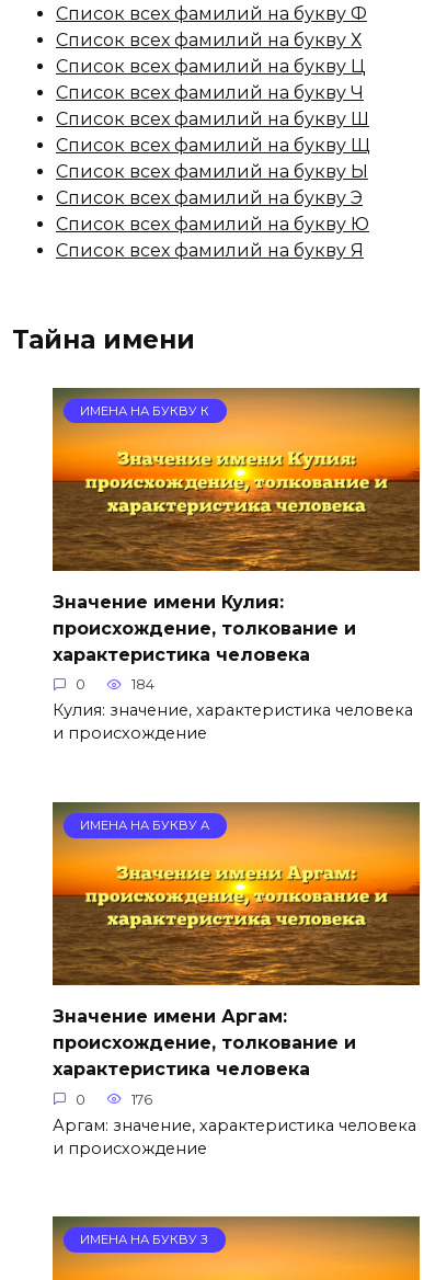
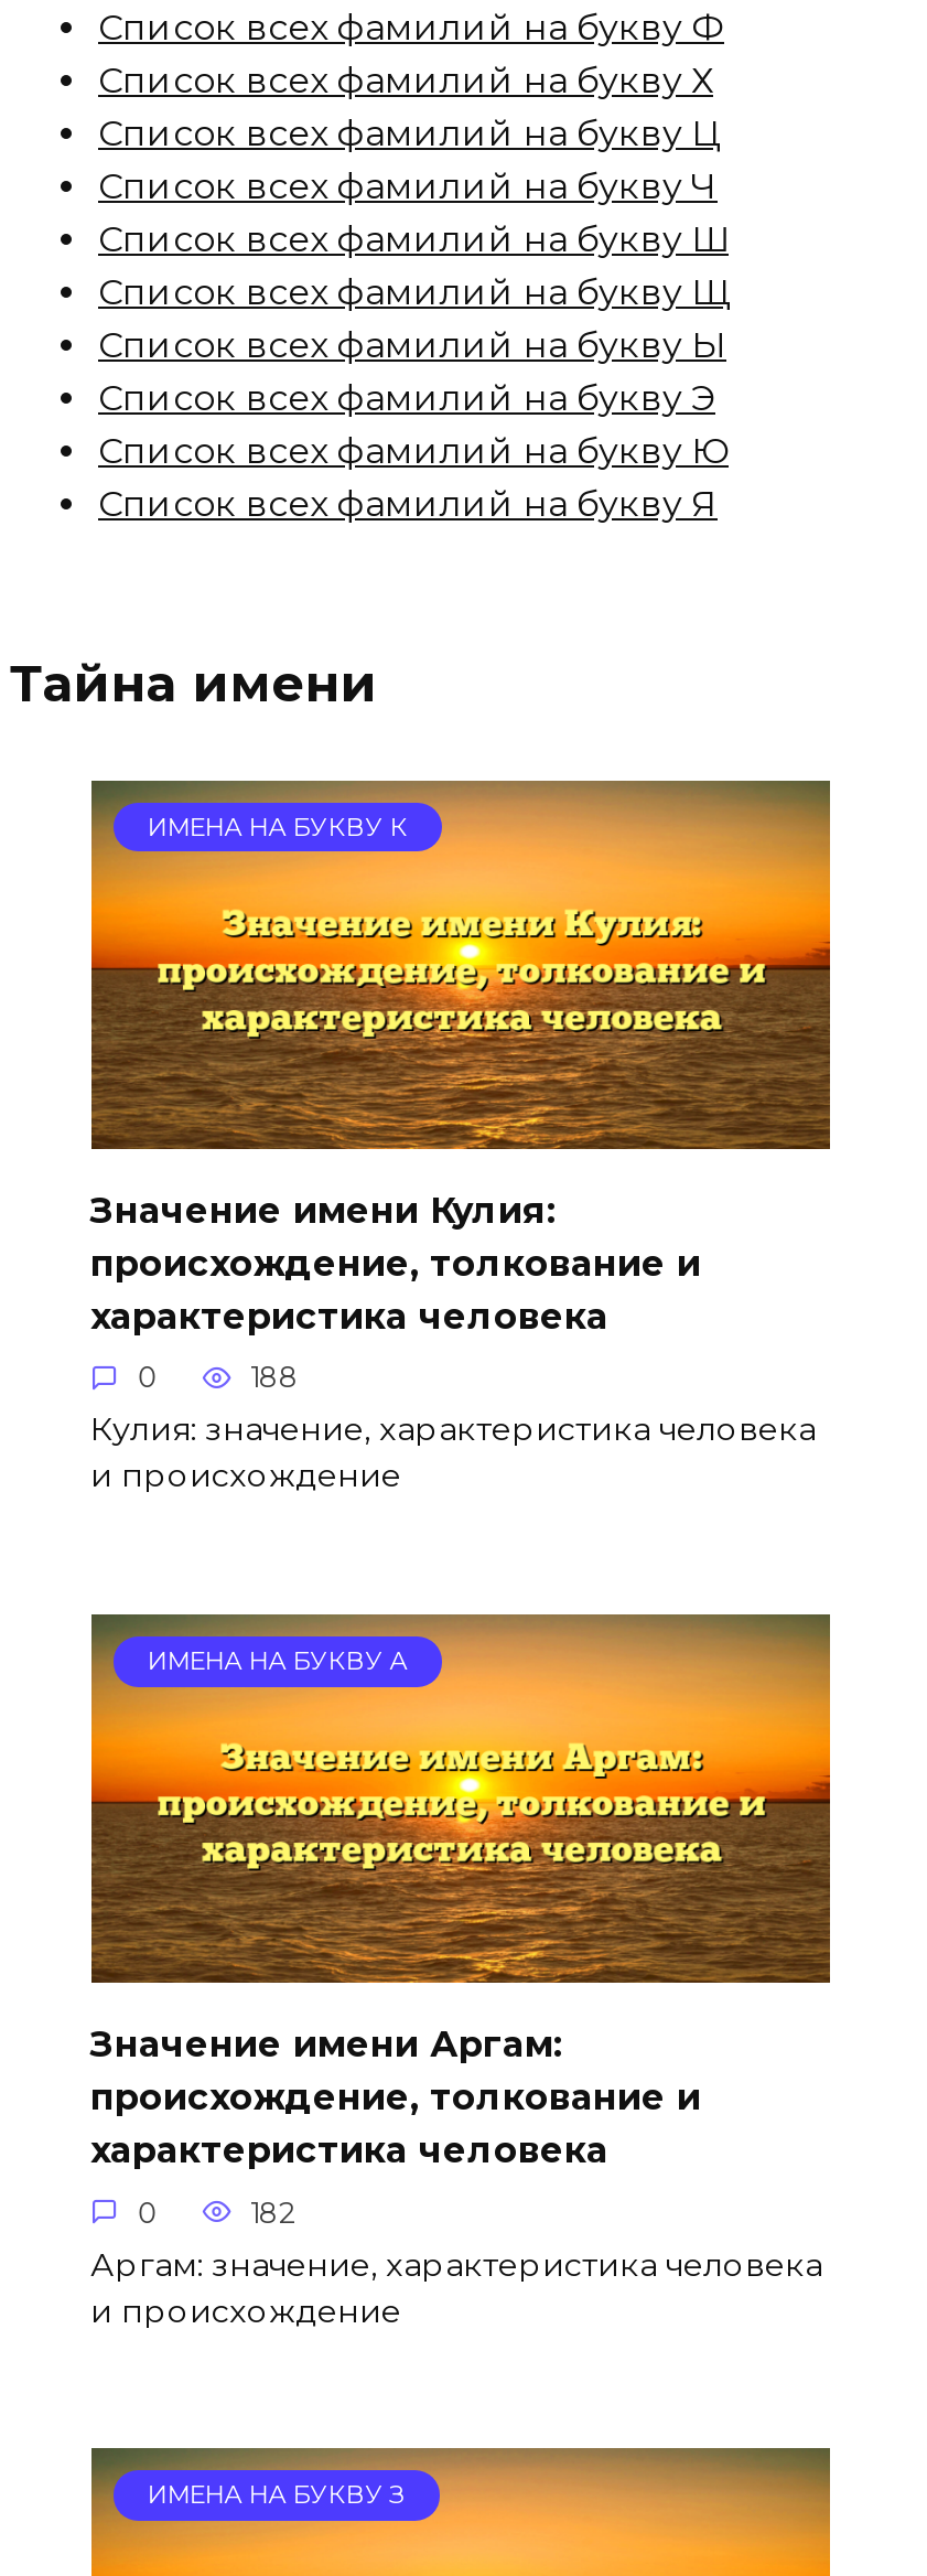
- 184
+ 188

- 176
+ 182
